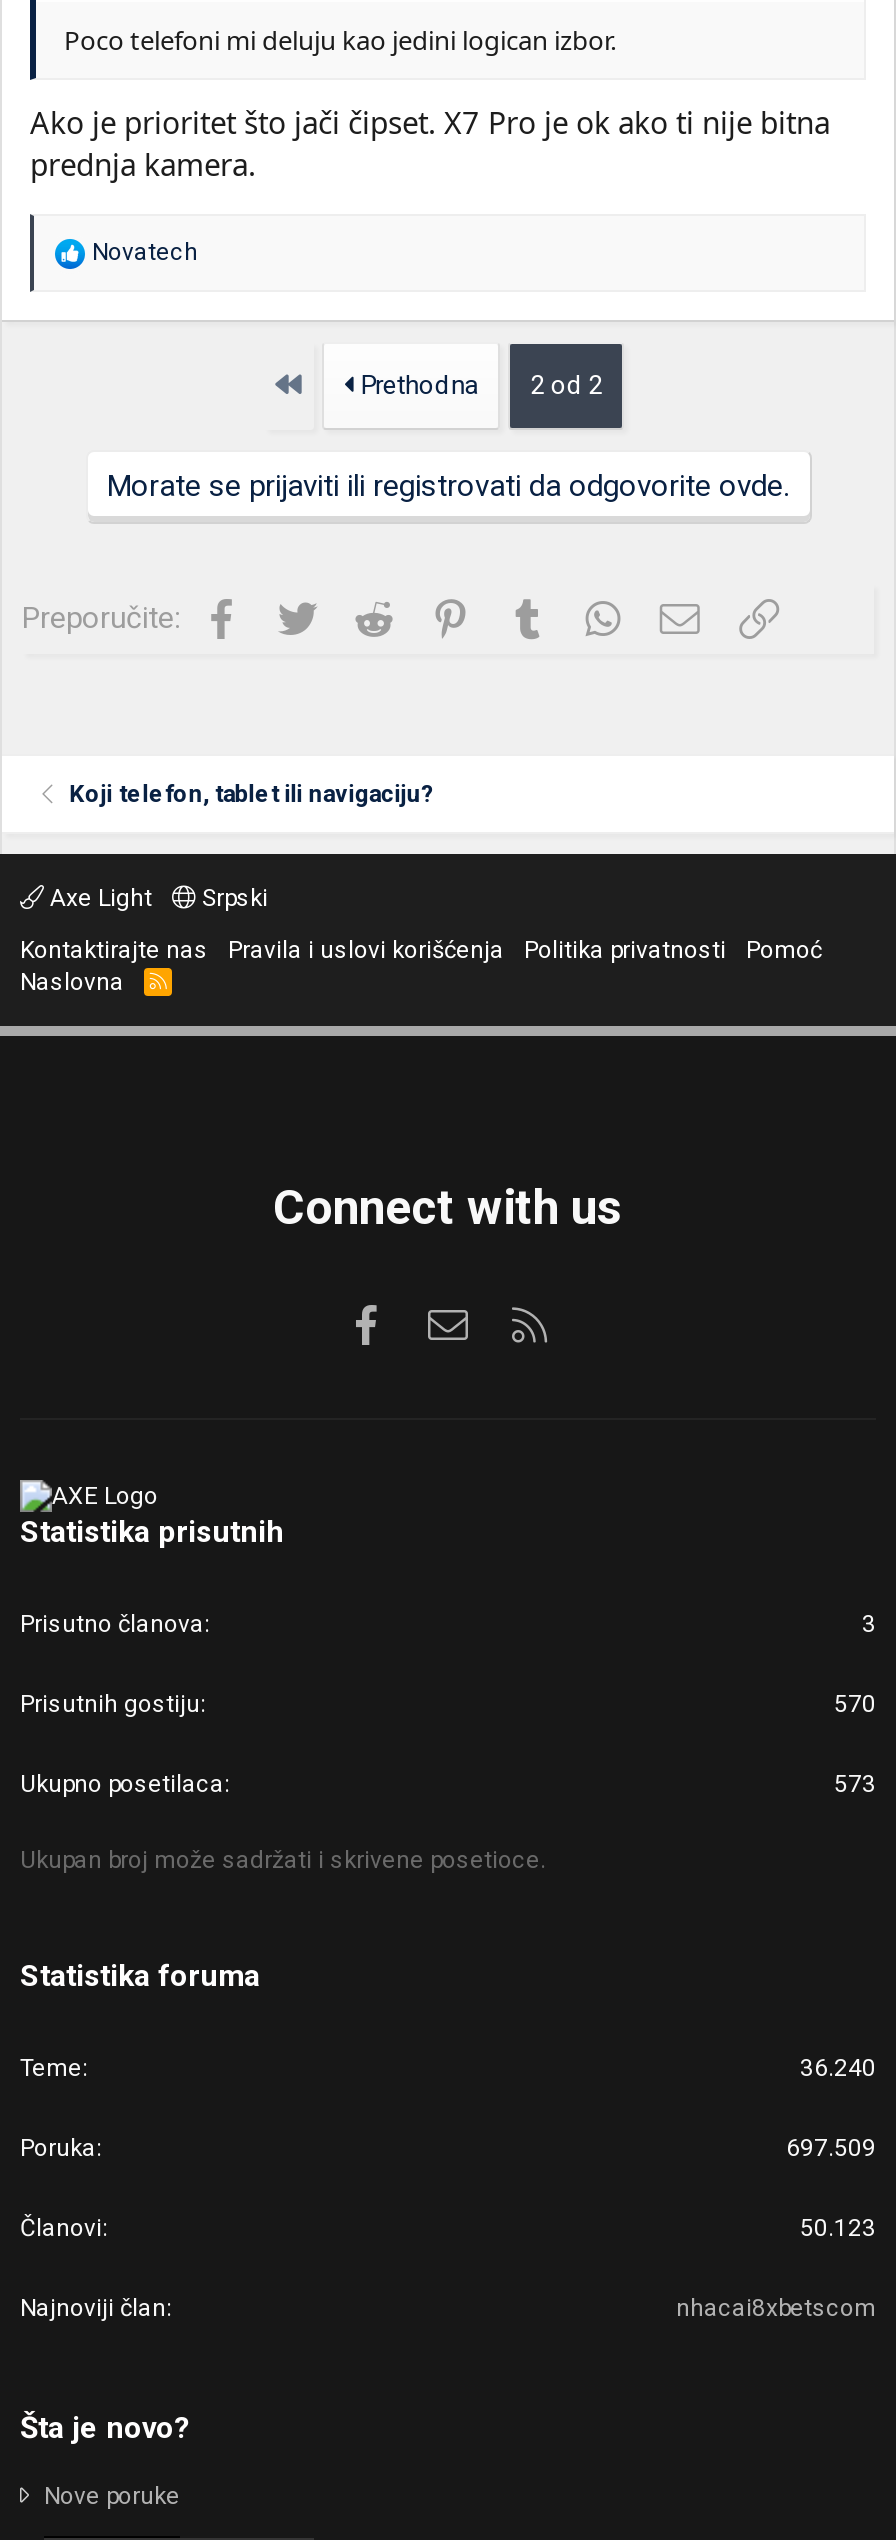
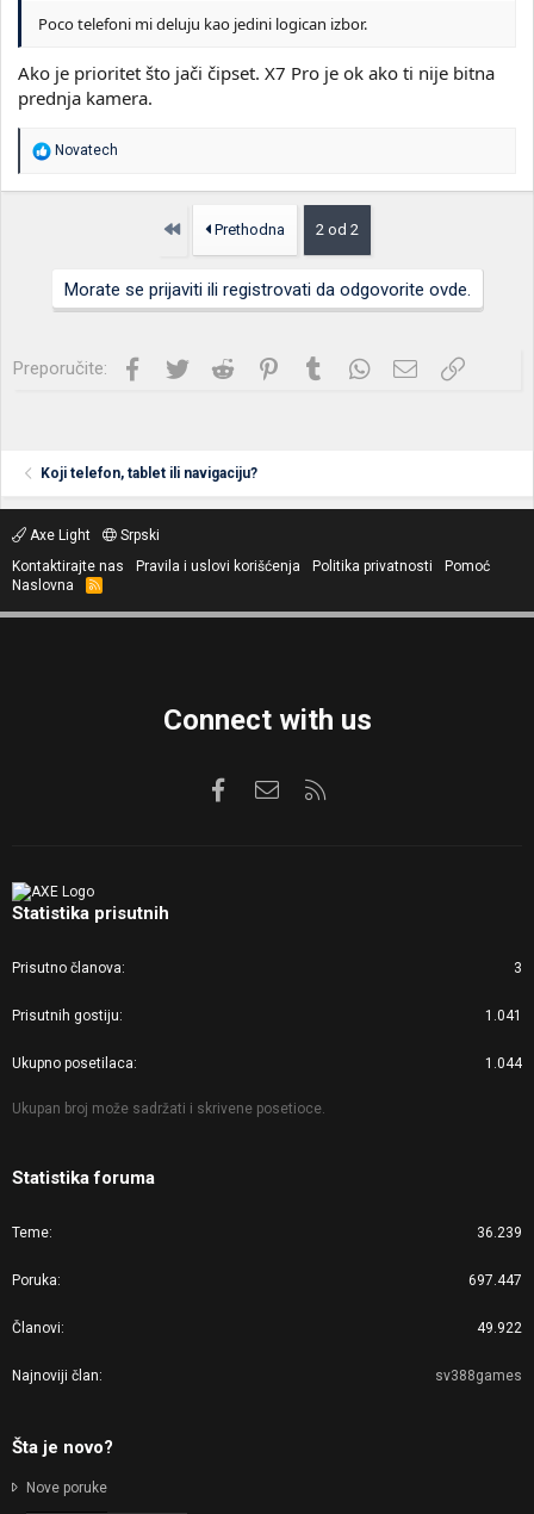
- 570
+ 1.041

- 573
+ 1.044

- 36.240
+ 36.239

- 697.509
+ 697.447

- 50.123
+ 49.922

- nhacai8xbetscom
+ sv388games
